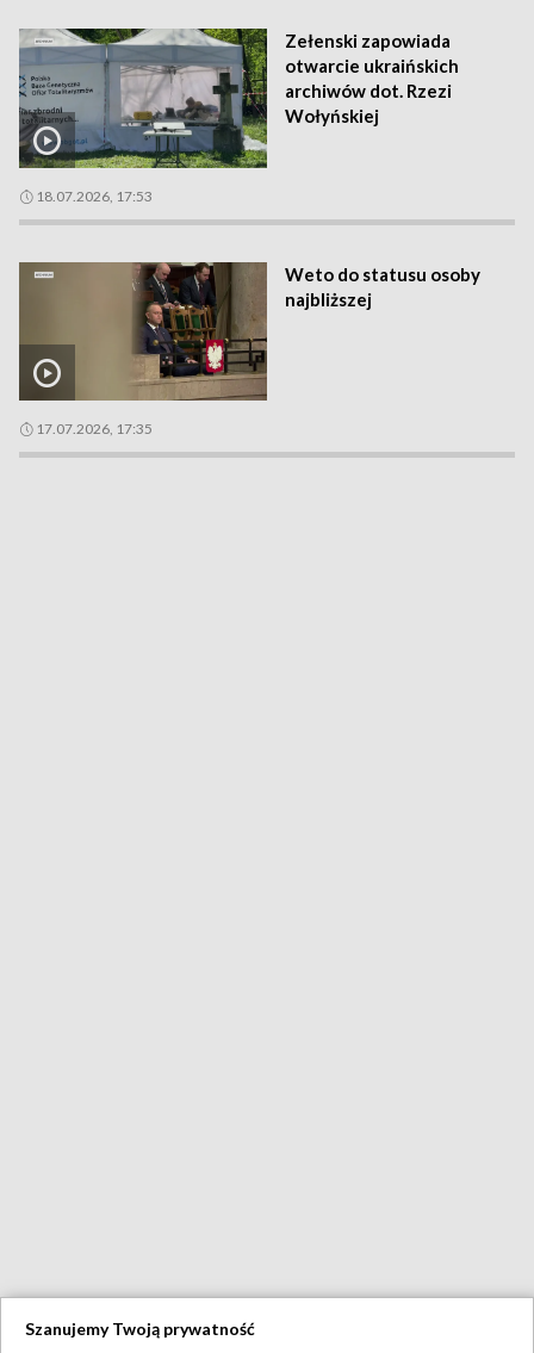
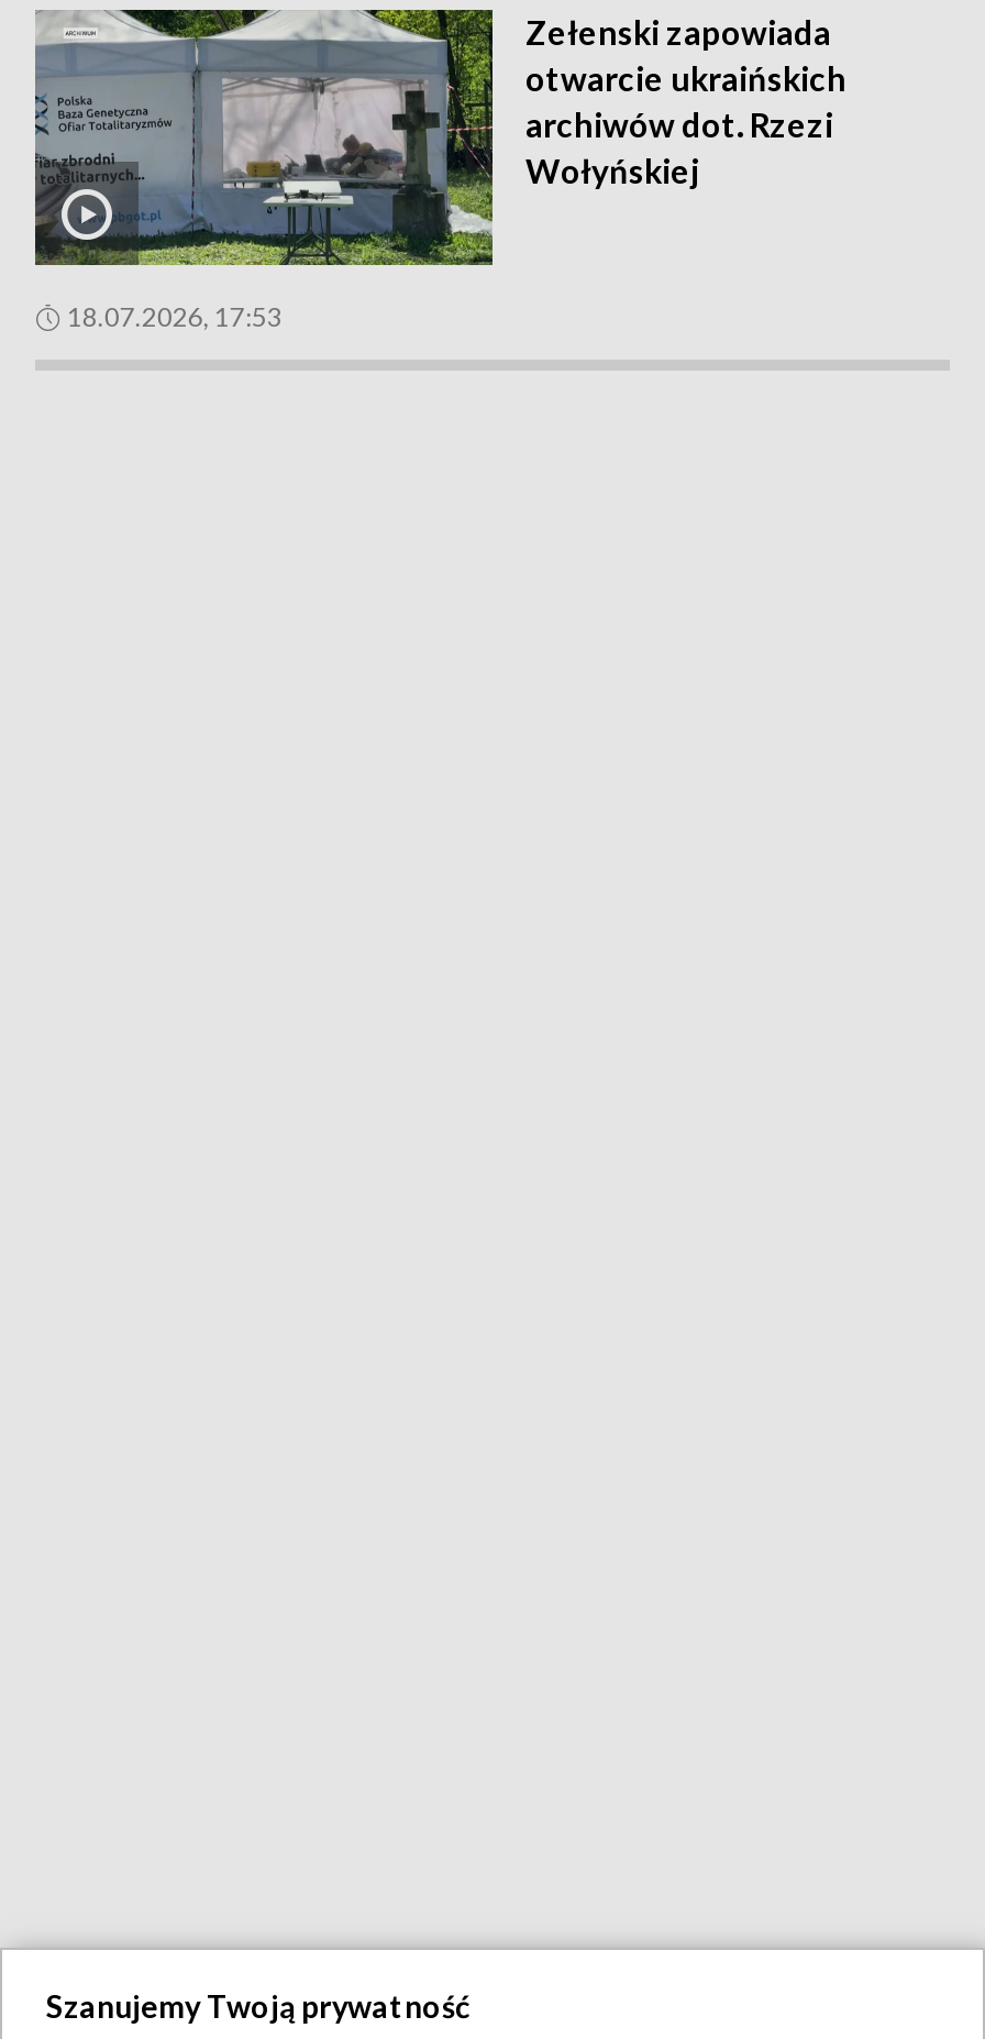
- [image]
- Weto do statusu osoby
- najbliższej

- 17.07.2026, 17:35
